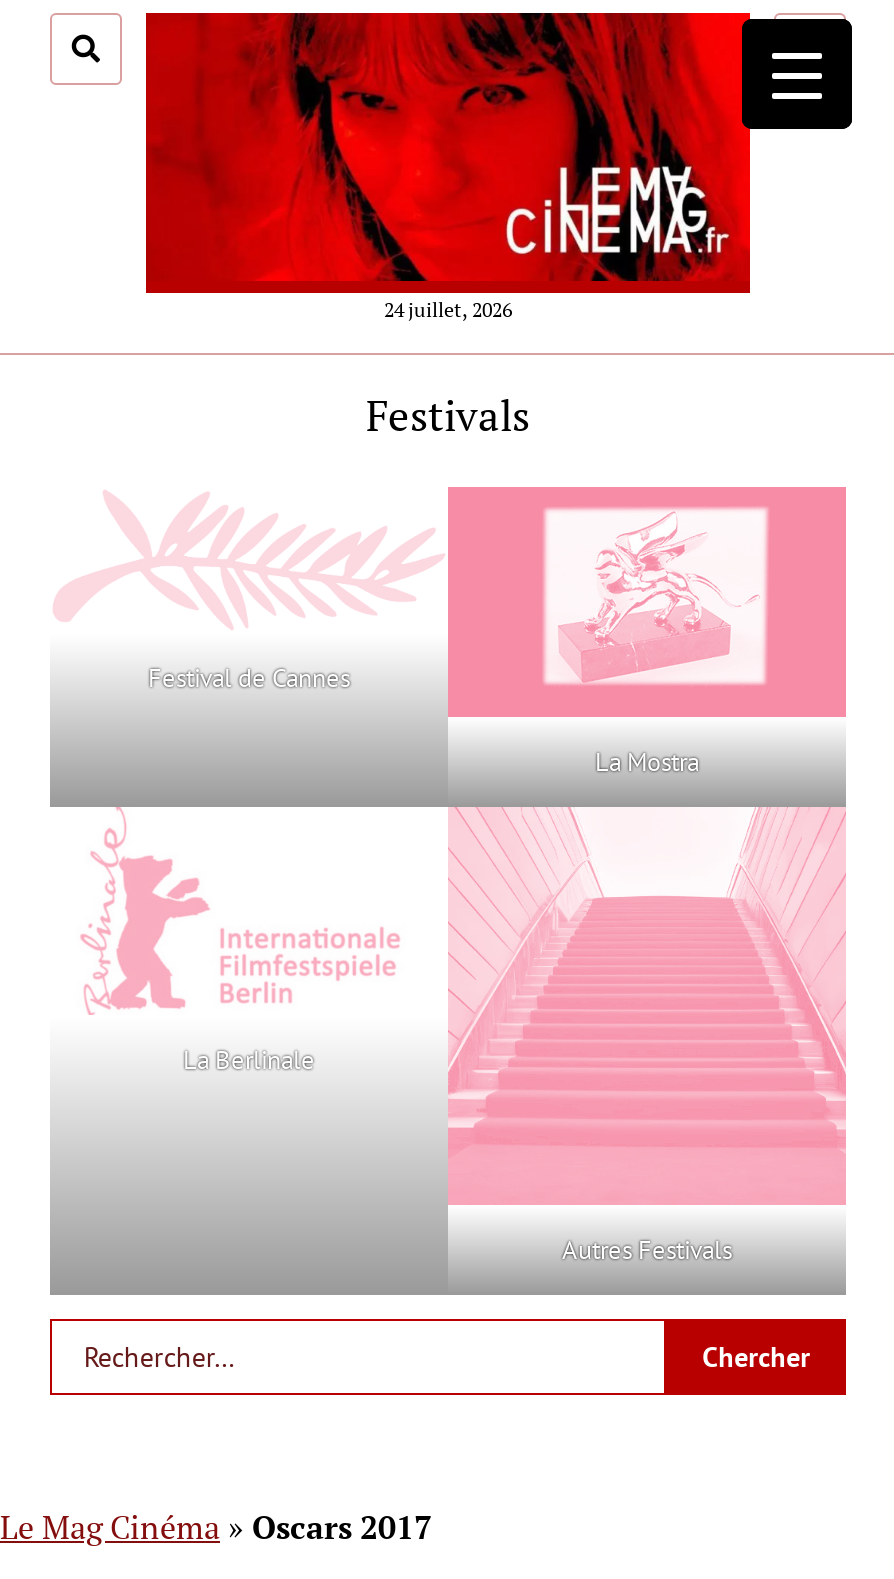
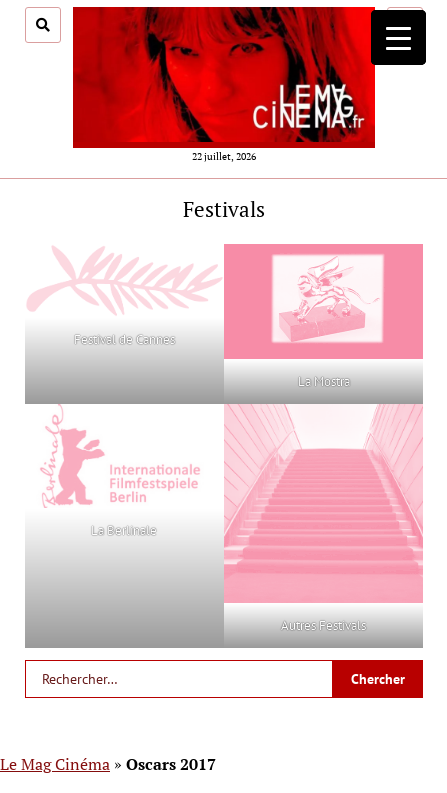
- 24 juillet, 2026
+ 22 juillet, 2026
